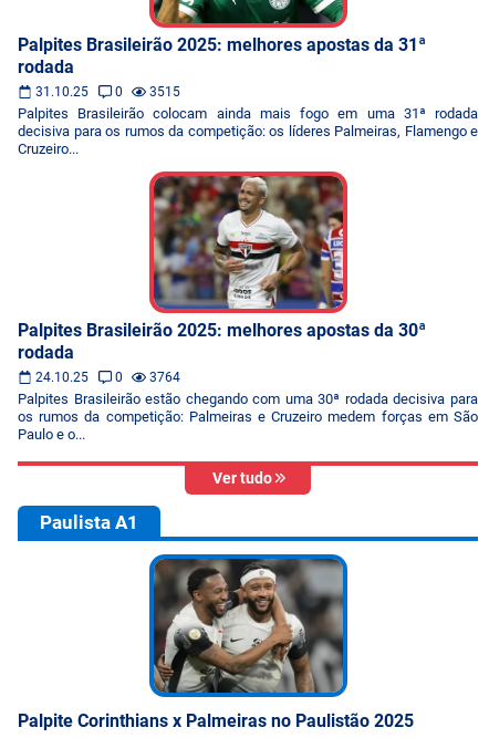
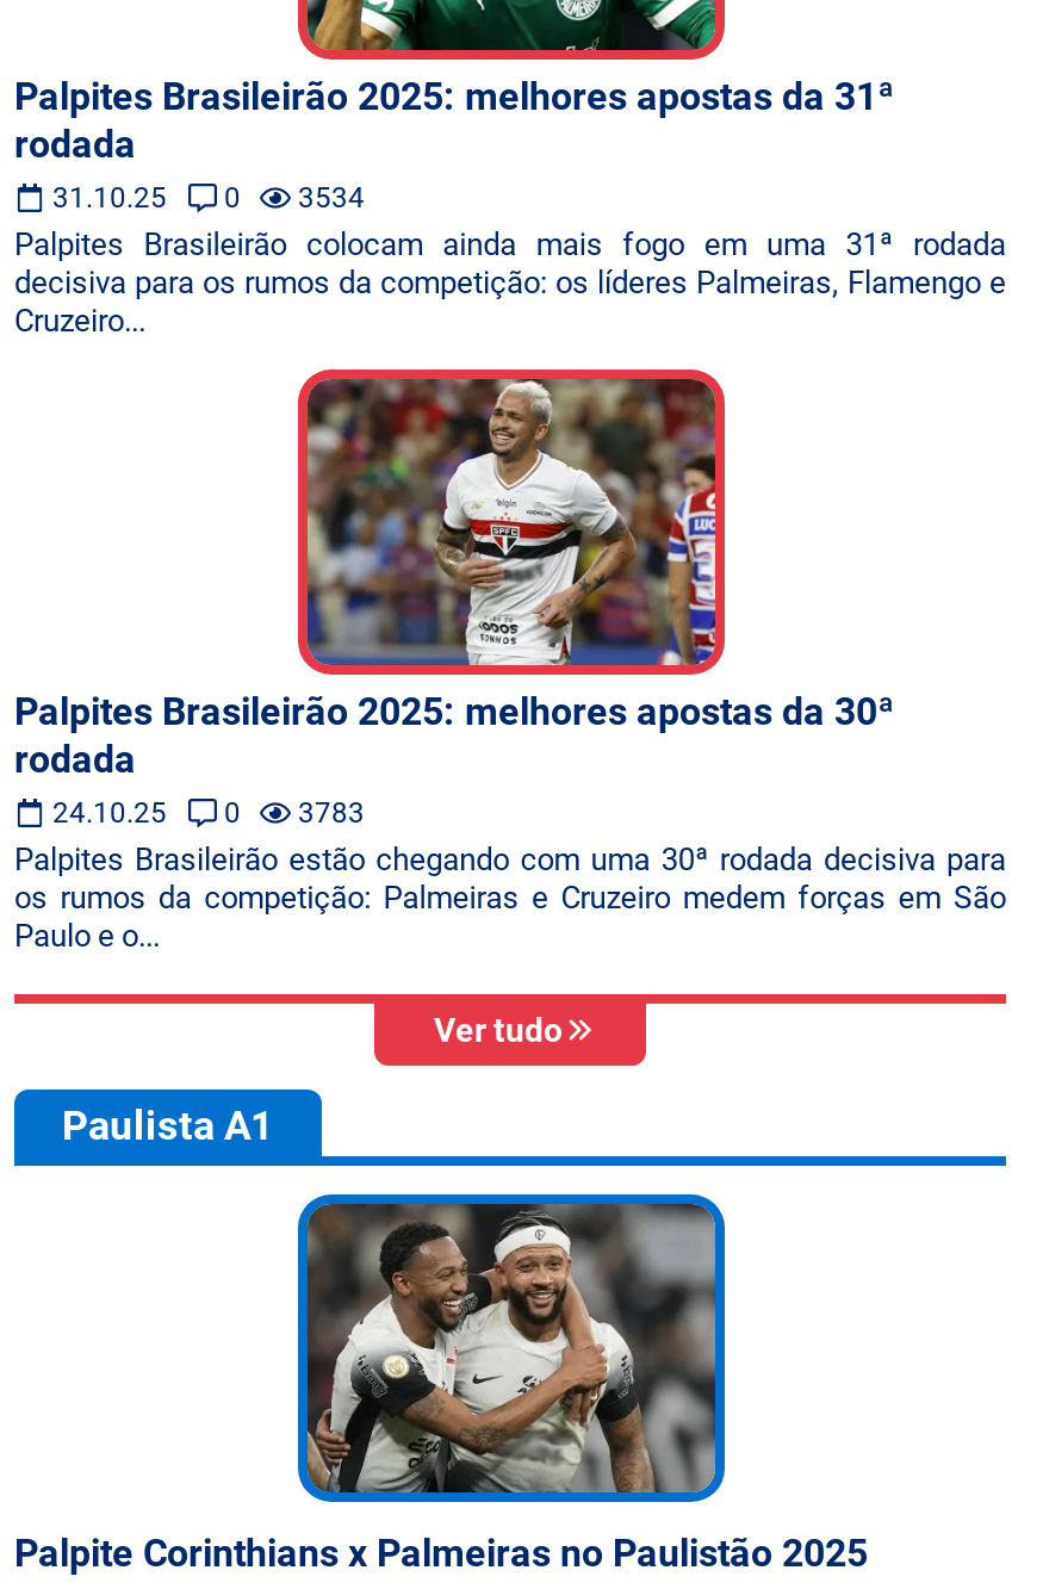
- 31.10.25 0 3515
+ 31.10.25 0 3534

- 24.10.25 0 3764
+ 24.10.25 0 3783
